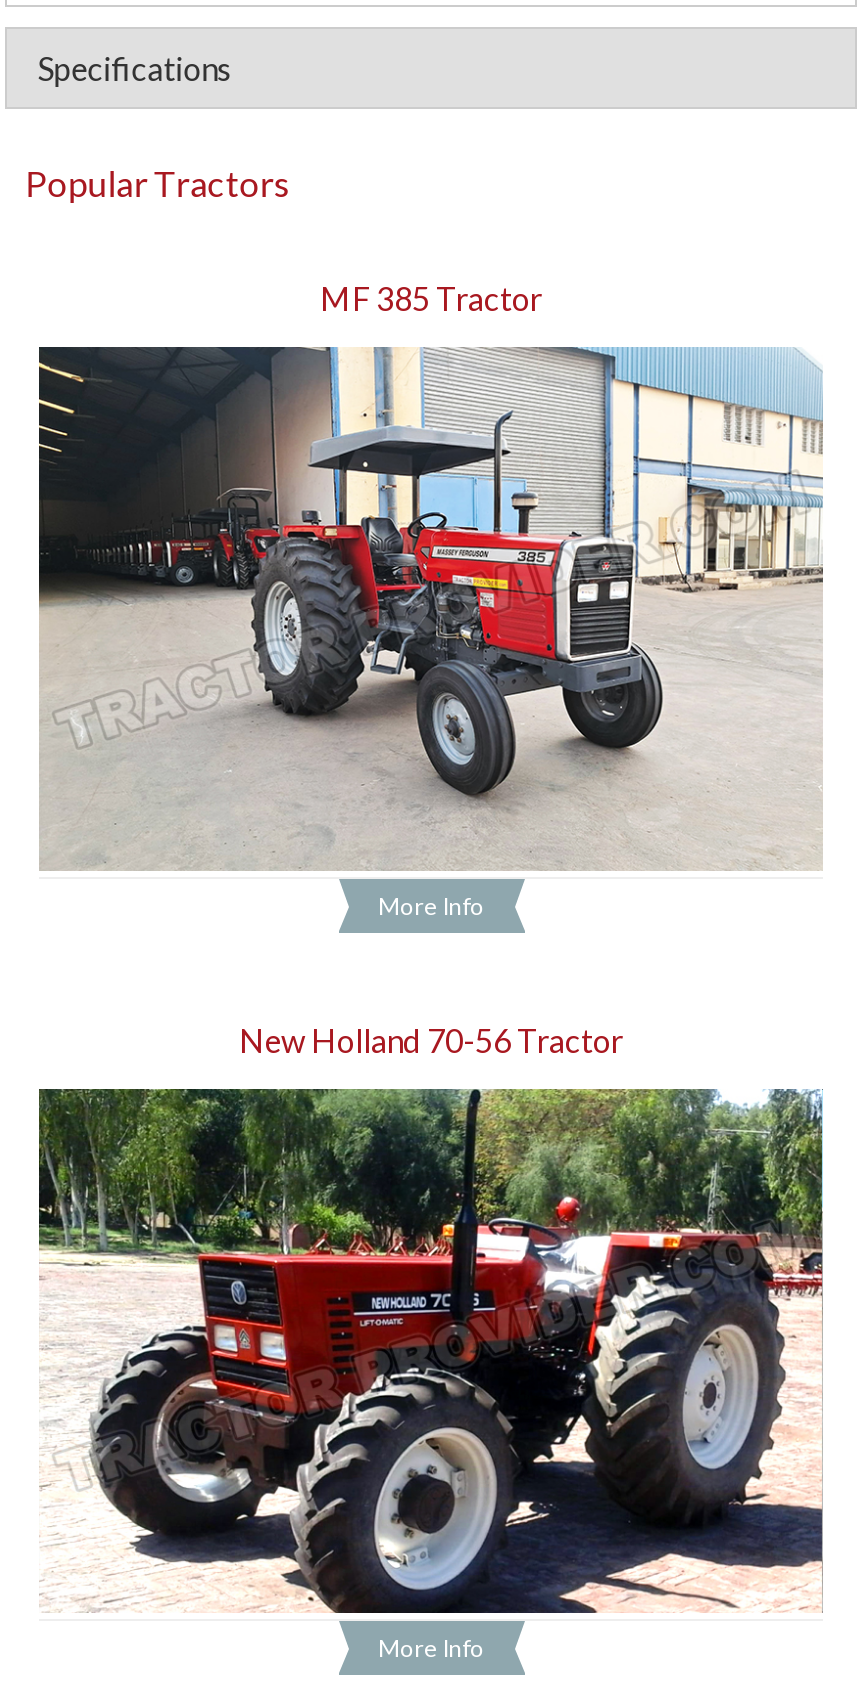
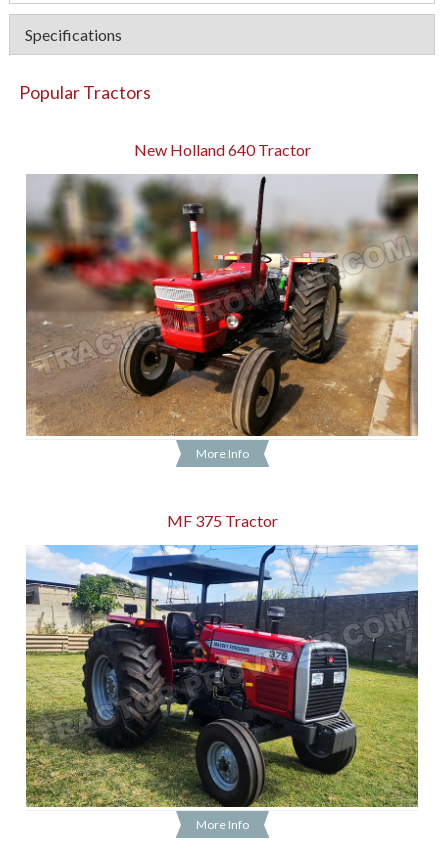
- MF 385 Tractor
+ New Holland 640 Tractor

- [image]
+ [image]

- New Holland 70-56 Tractor
+ MF 375 Tractor

- [image]
+ [image]
